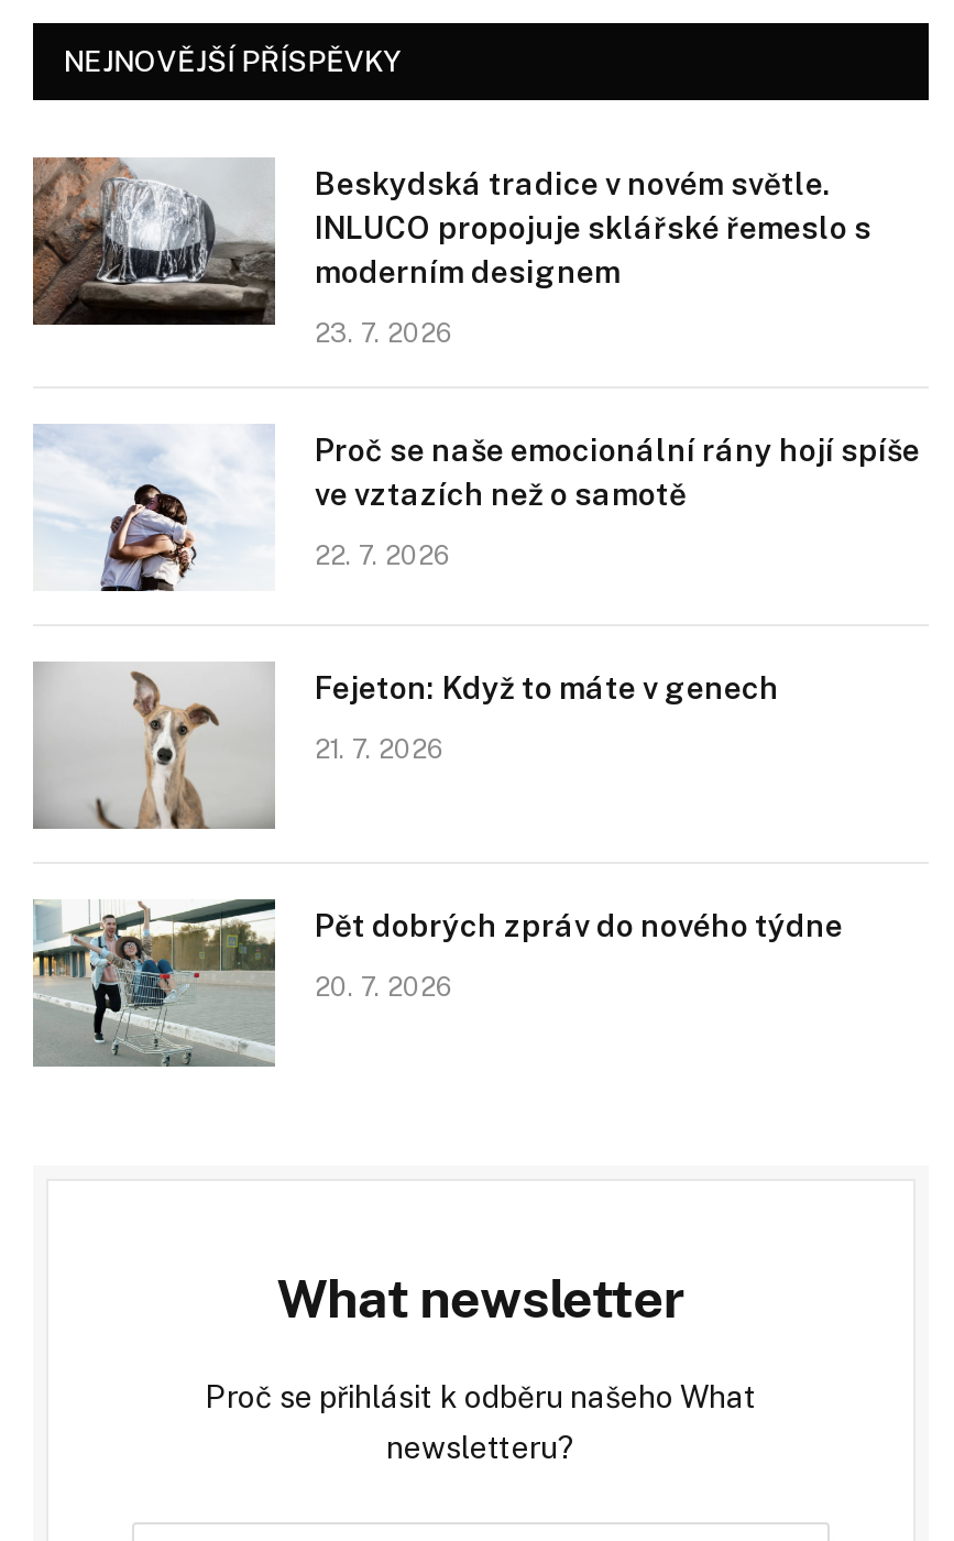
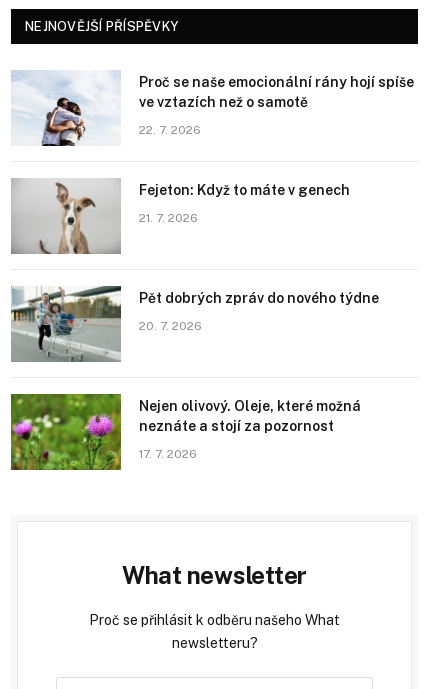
- [image]
- Beskydská tradice v novém světle.
- INLUCO propojuje sklářské řemeslo s
- moderním designem
- 23. 7. 2026

moved up: [image] | Proč se naše emocionální rány hojí spíše | ve vztazích než o samotě | 22. 7. 2026 | Fejeton: Když to máte v genech | 21. 7. 2026 | Pět dobrých zpráv do nového týdne | 20. 7. 2026

+ [image]
+ Nejen olivový. Oleje, které možná
+ neznáte a stojí za pozornost
+ 17. 7. 2026
